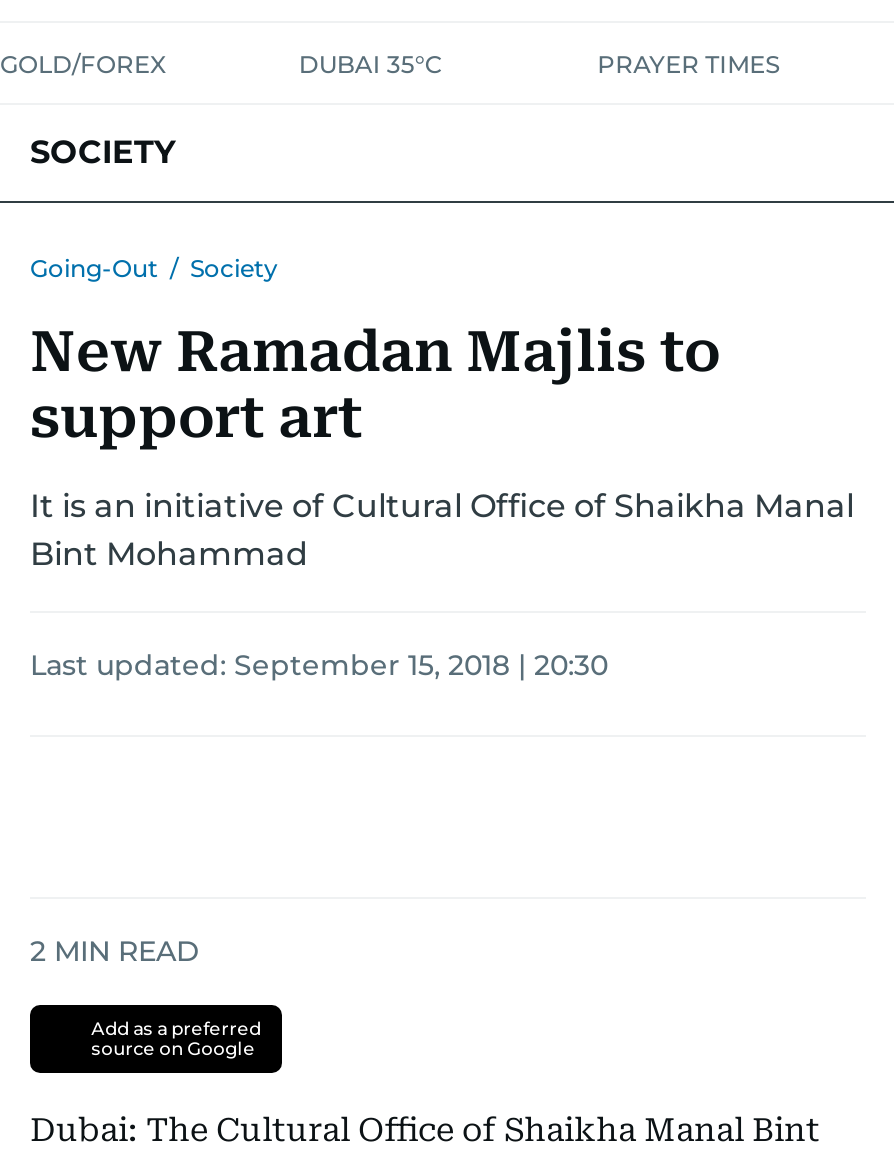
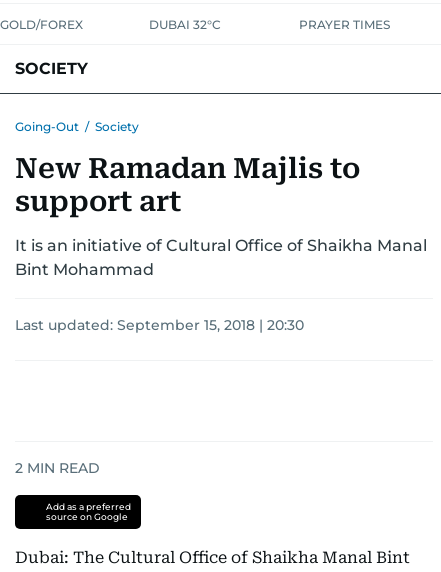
- DUBAI 35°C
+ DUBAI 32°C
